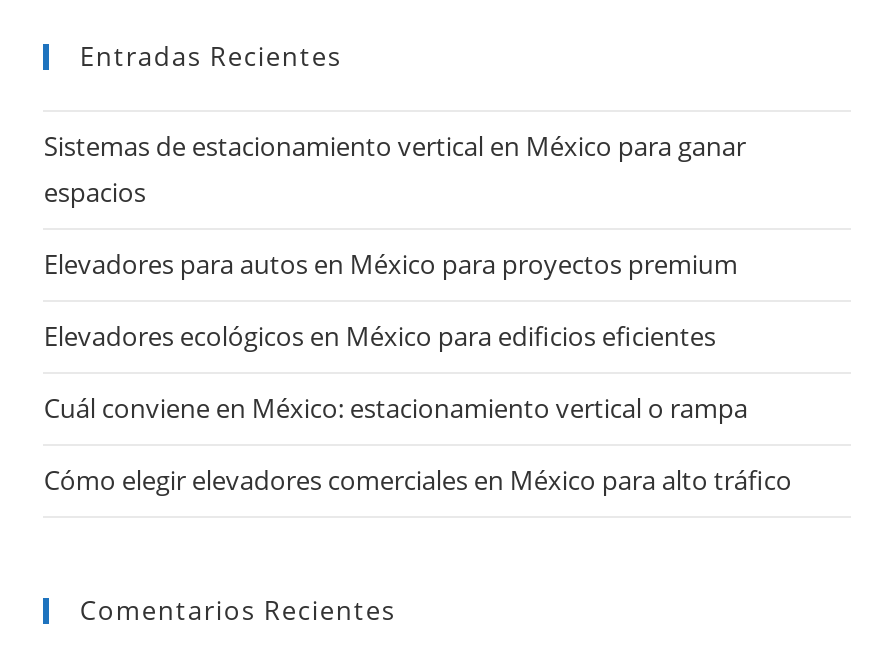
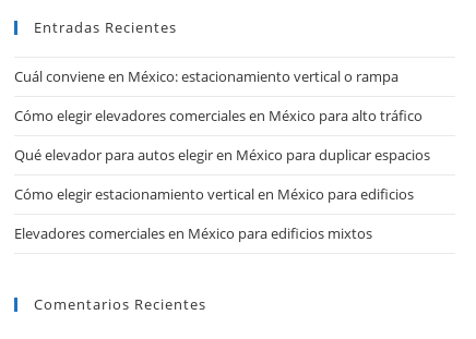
- Sistemas de estacionamiento vertical en México para ganar
- espacios
- Elevadores para autos en México para proyectos premium
- Elevadores ecológicos en México para edificios eficientes

moved up: Cuál conviene en México: estacionamiento vertical o rampa | Cómo elegir elevadores comerciales en México para alto tráfico

+ Qué elevador para autos elegir en México para duplicar espacios
+ Cómo elegir estacionamiento vertical en México para edificios
+ Elevadores comerciales en México para edificios mixtos
